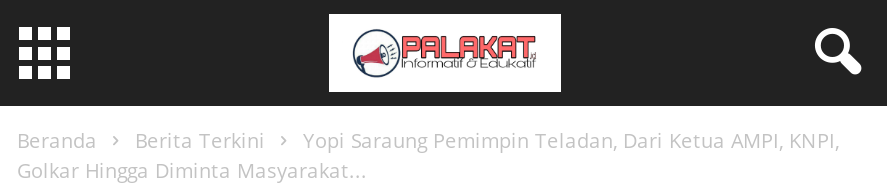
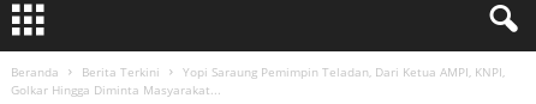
- [image]
